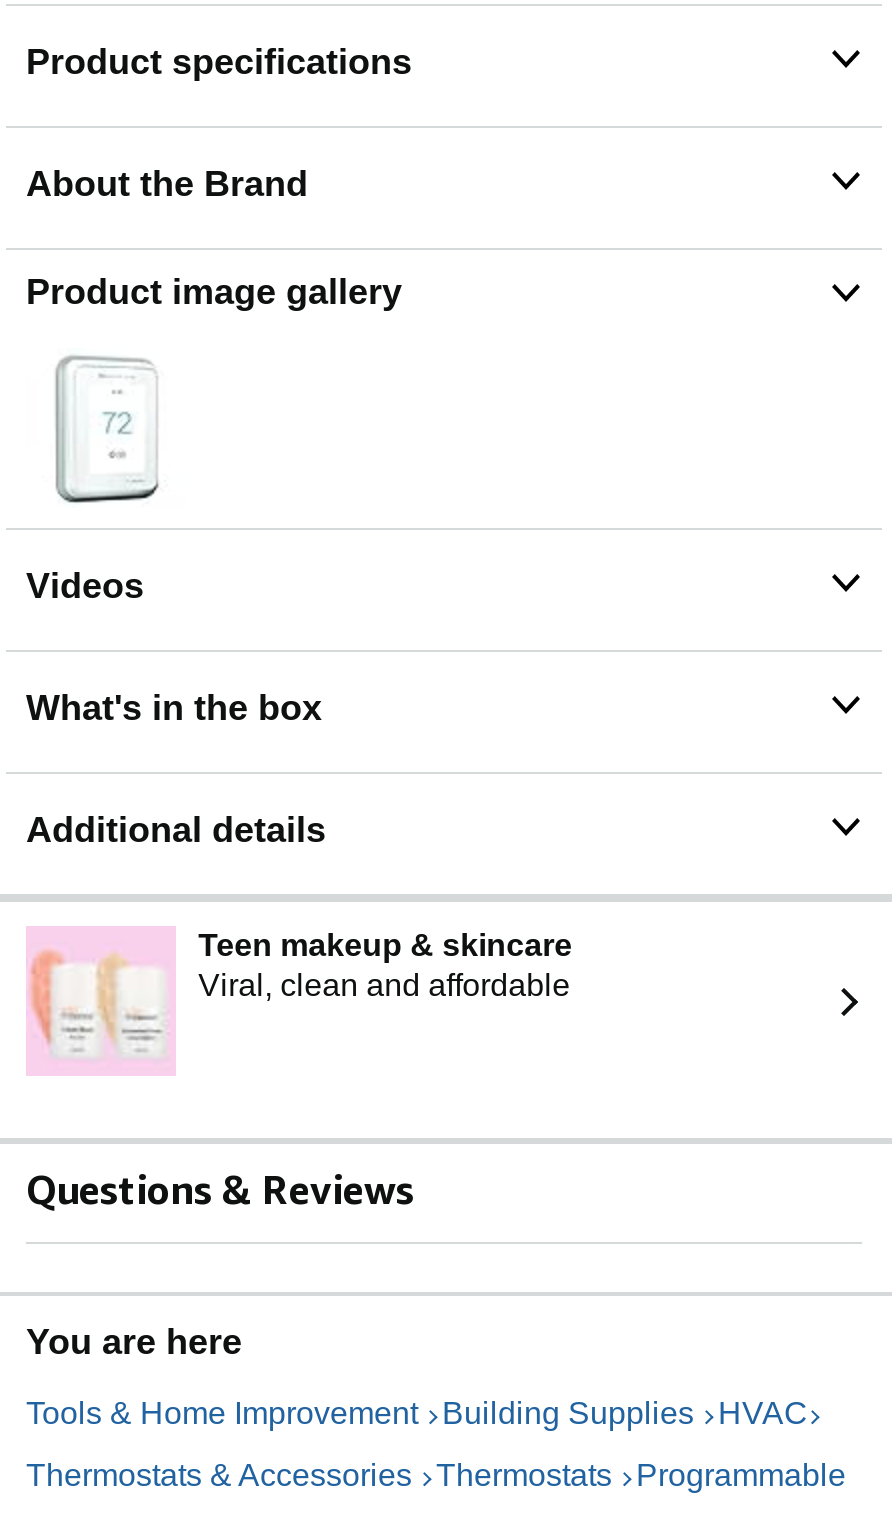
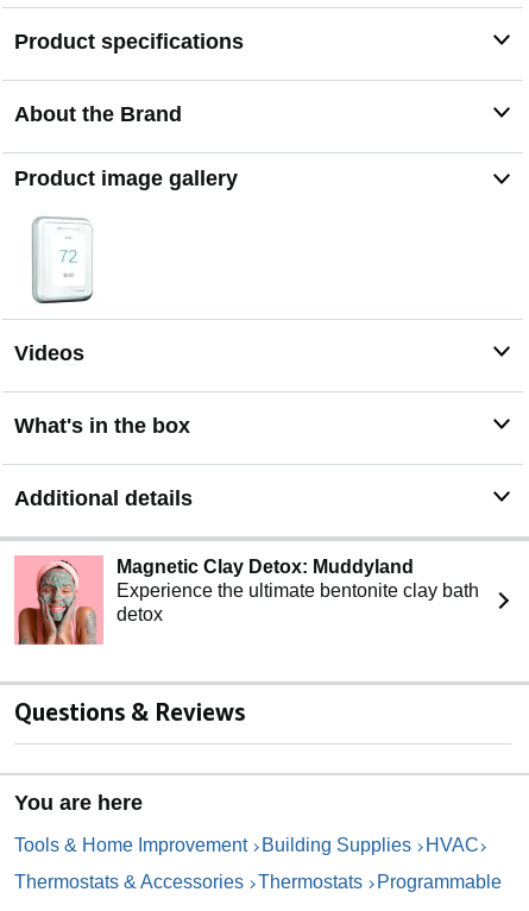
- [image]
- Teen makeup & skincare
- Viral, clean and affordable
+ [image]
+ Magnetic Clay Detox: Muddyland
+ Experience the ultimate bentonite clay bath
+ detox
